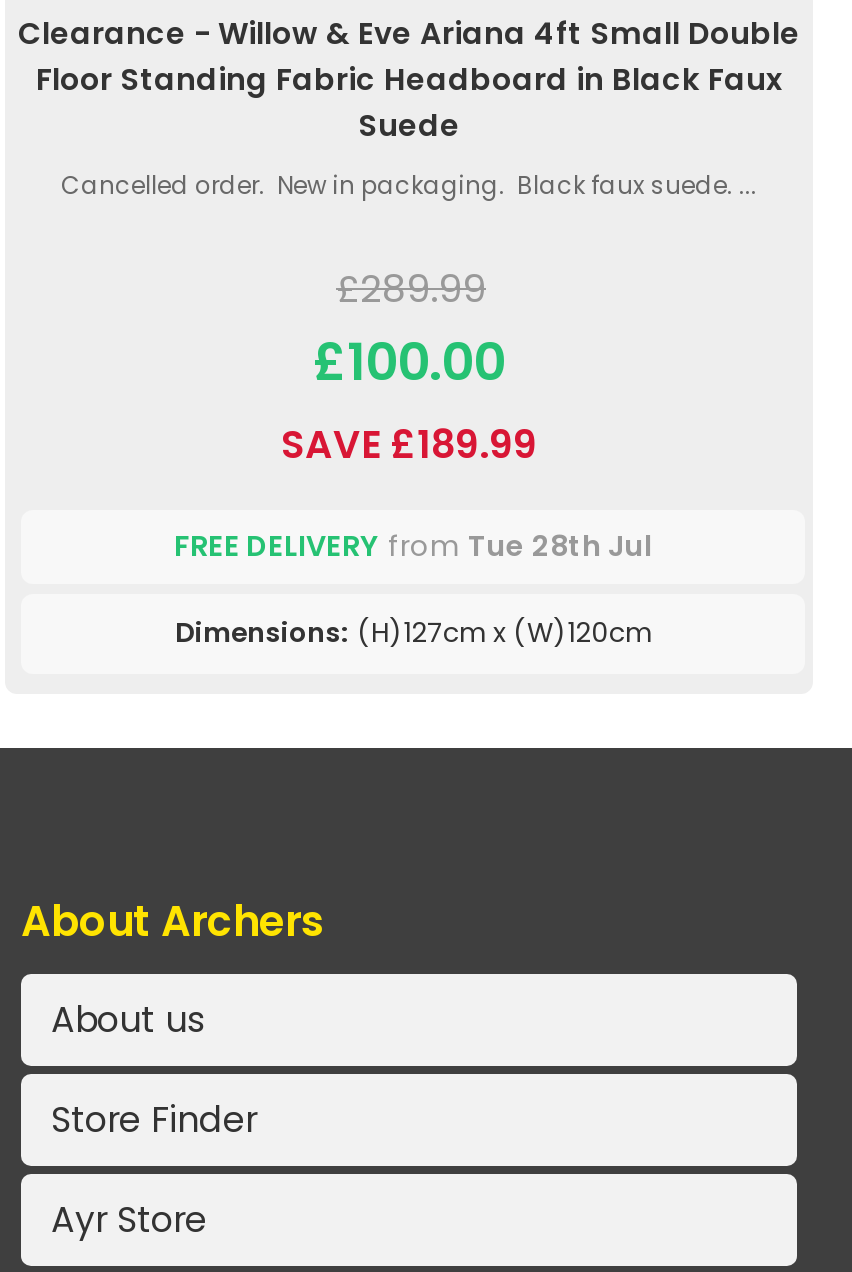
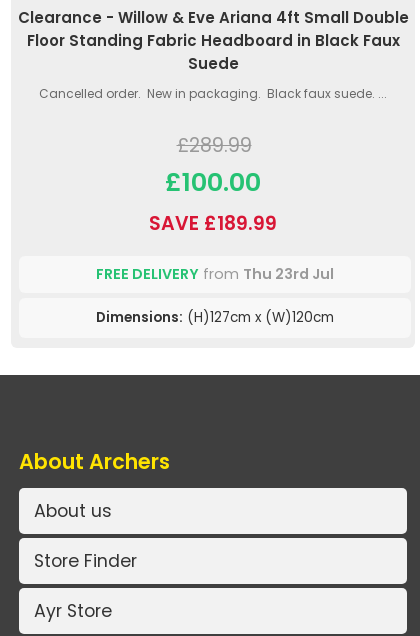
- FREE DELIVERY from Tue 28th Jul
+ FREE DELIVERY from Thu 23rd Jul
